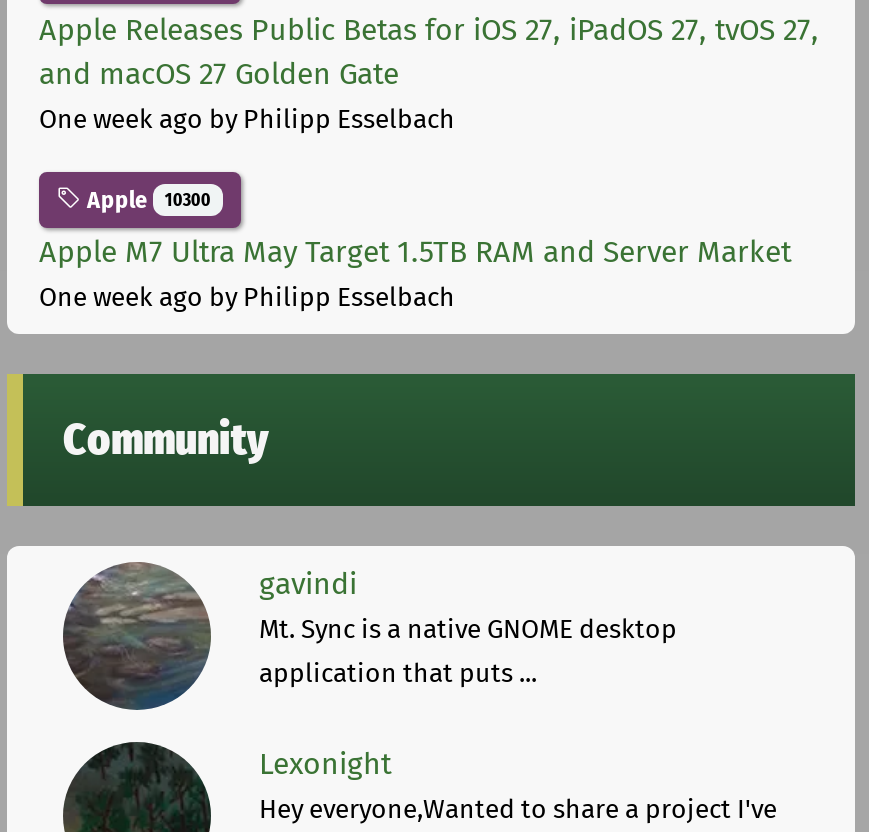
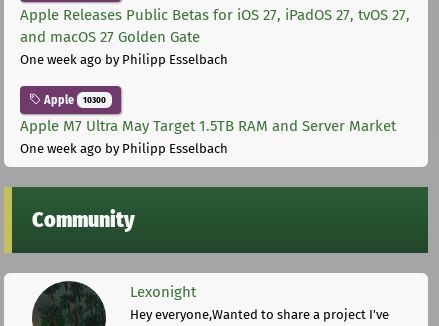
- [image]
- gavindi
- Mt. Sync is a native GNOME desktop
- application that puts ...
